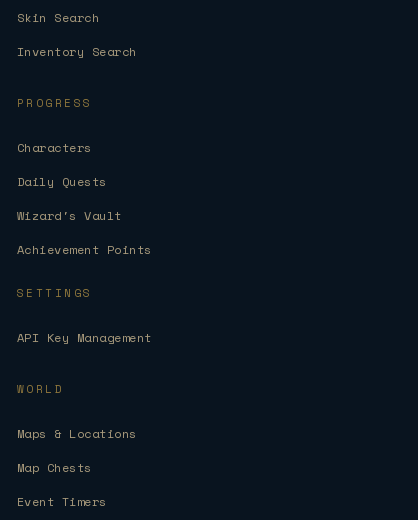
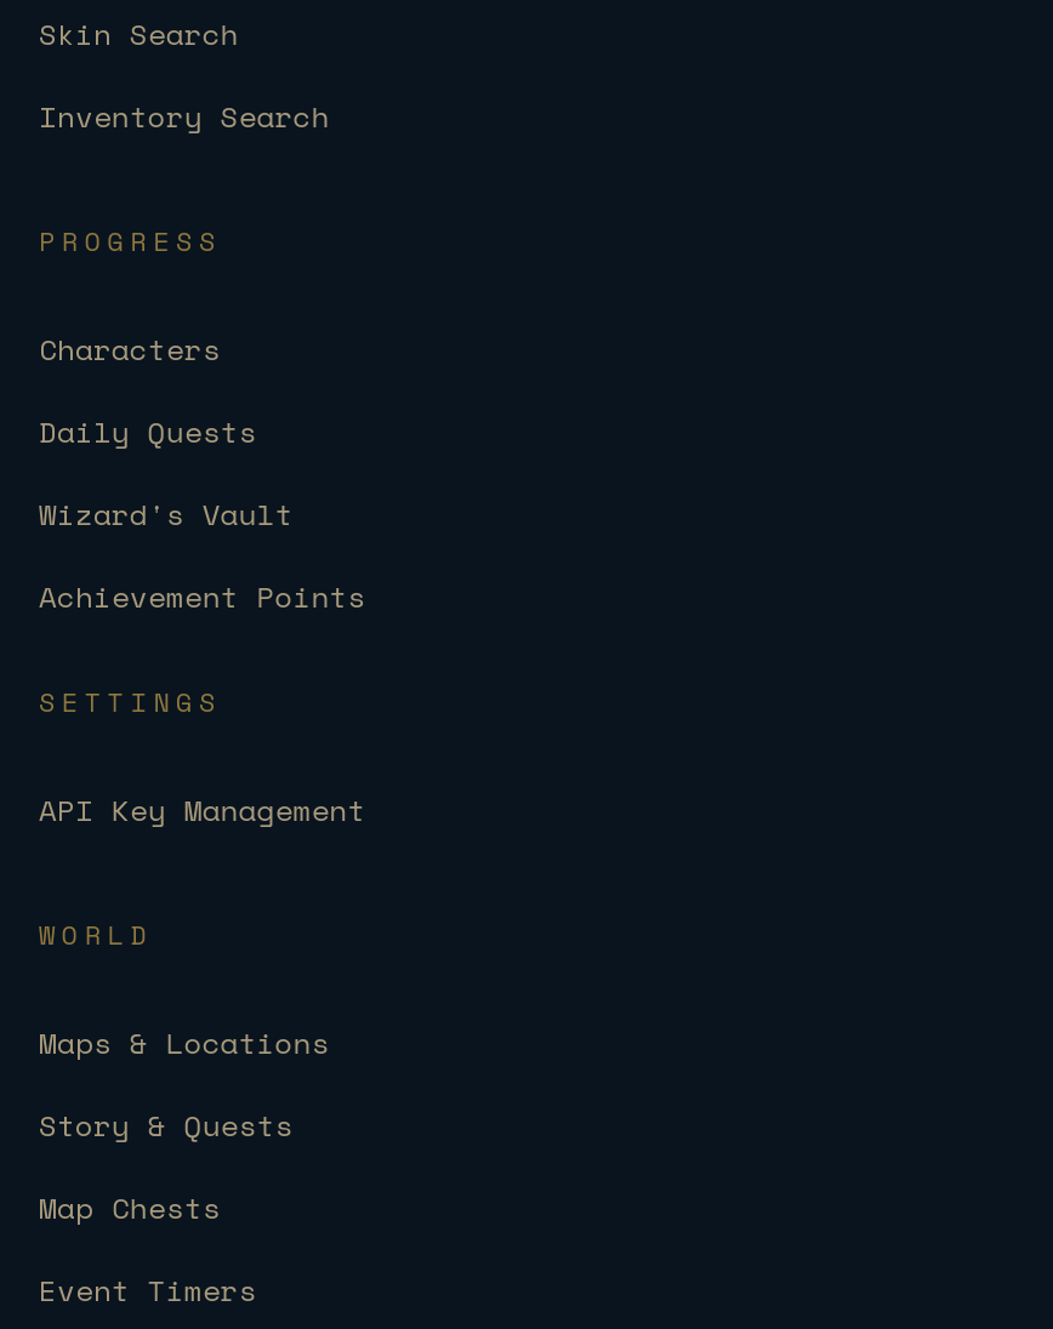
+ Story & Quests
